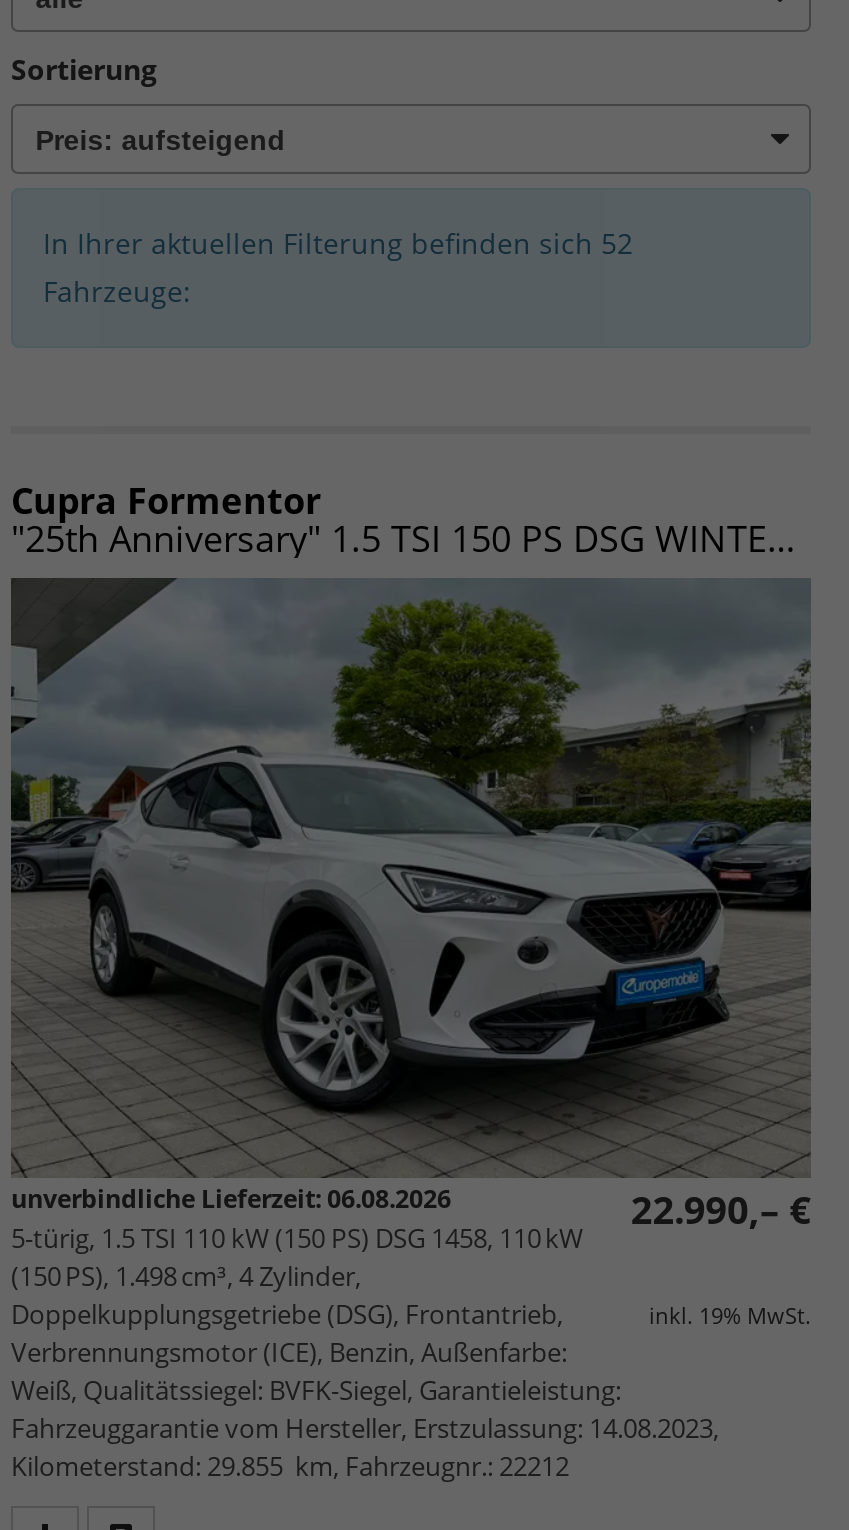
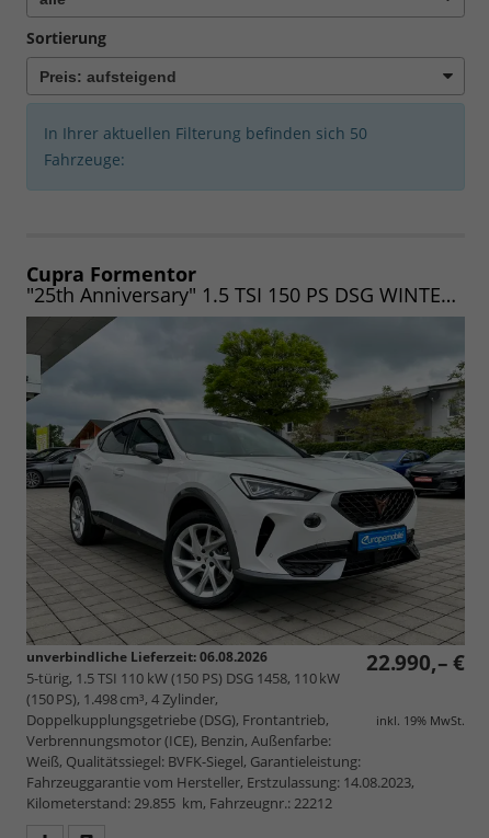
- In Ihrer aktuellen Filterung befinden sich 52
+ In Ihrer aktuellen Filterung befinden sich 50
